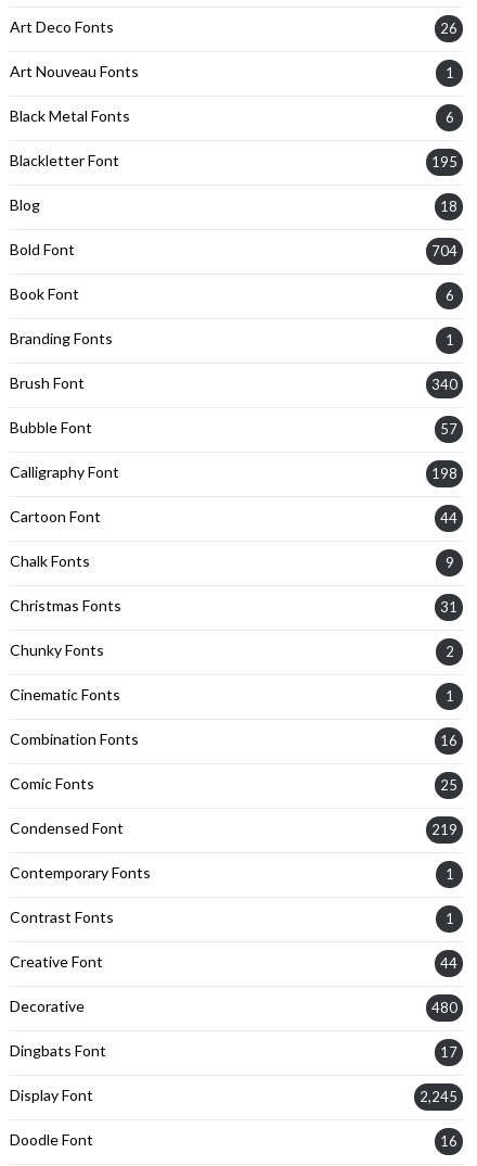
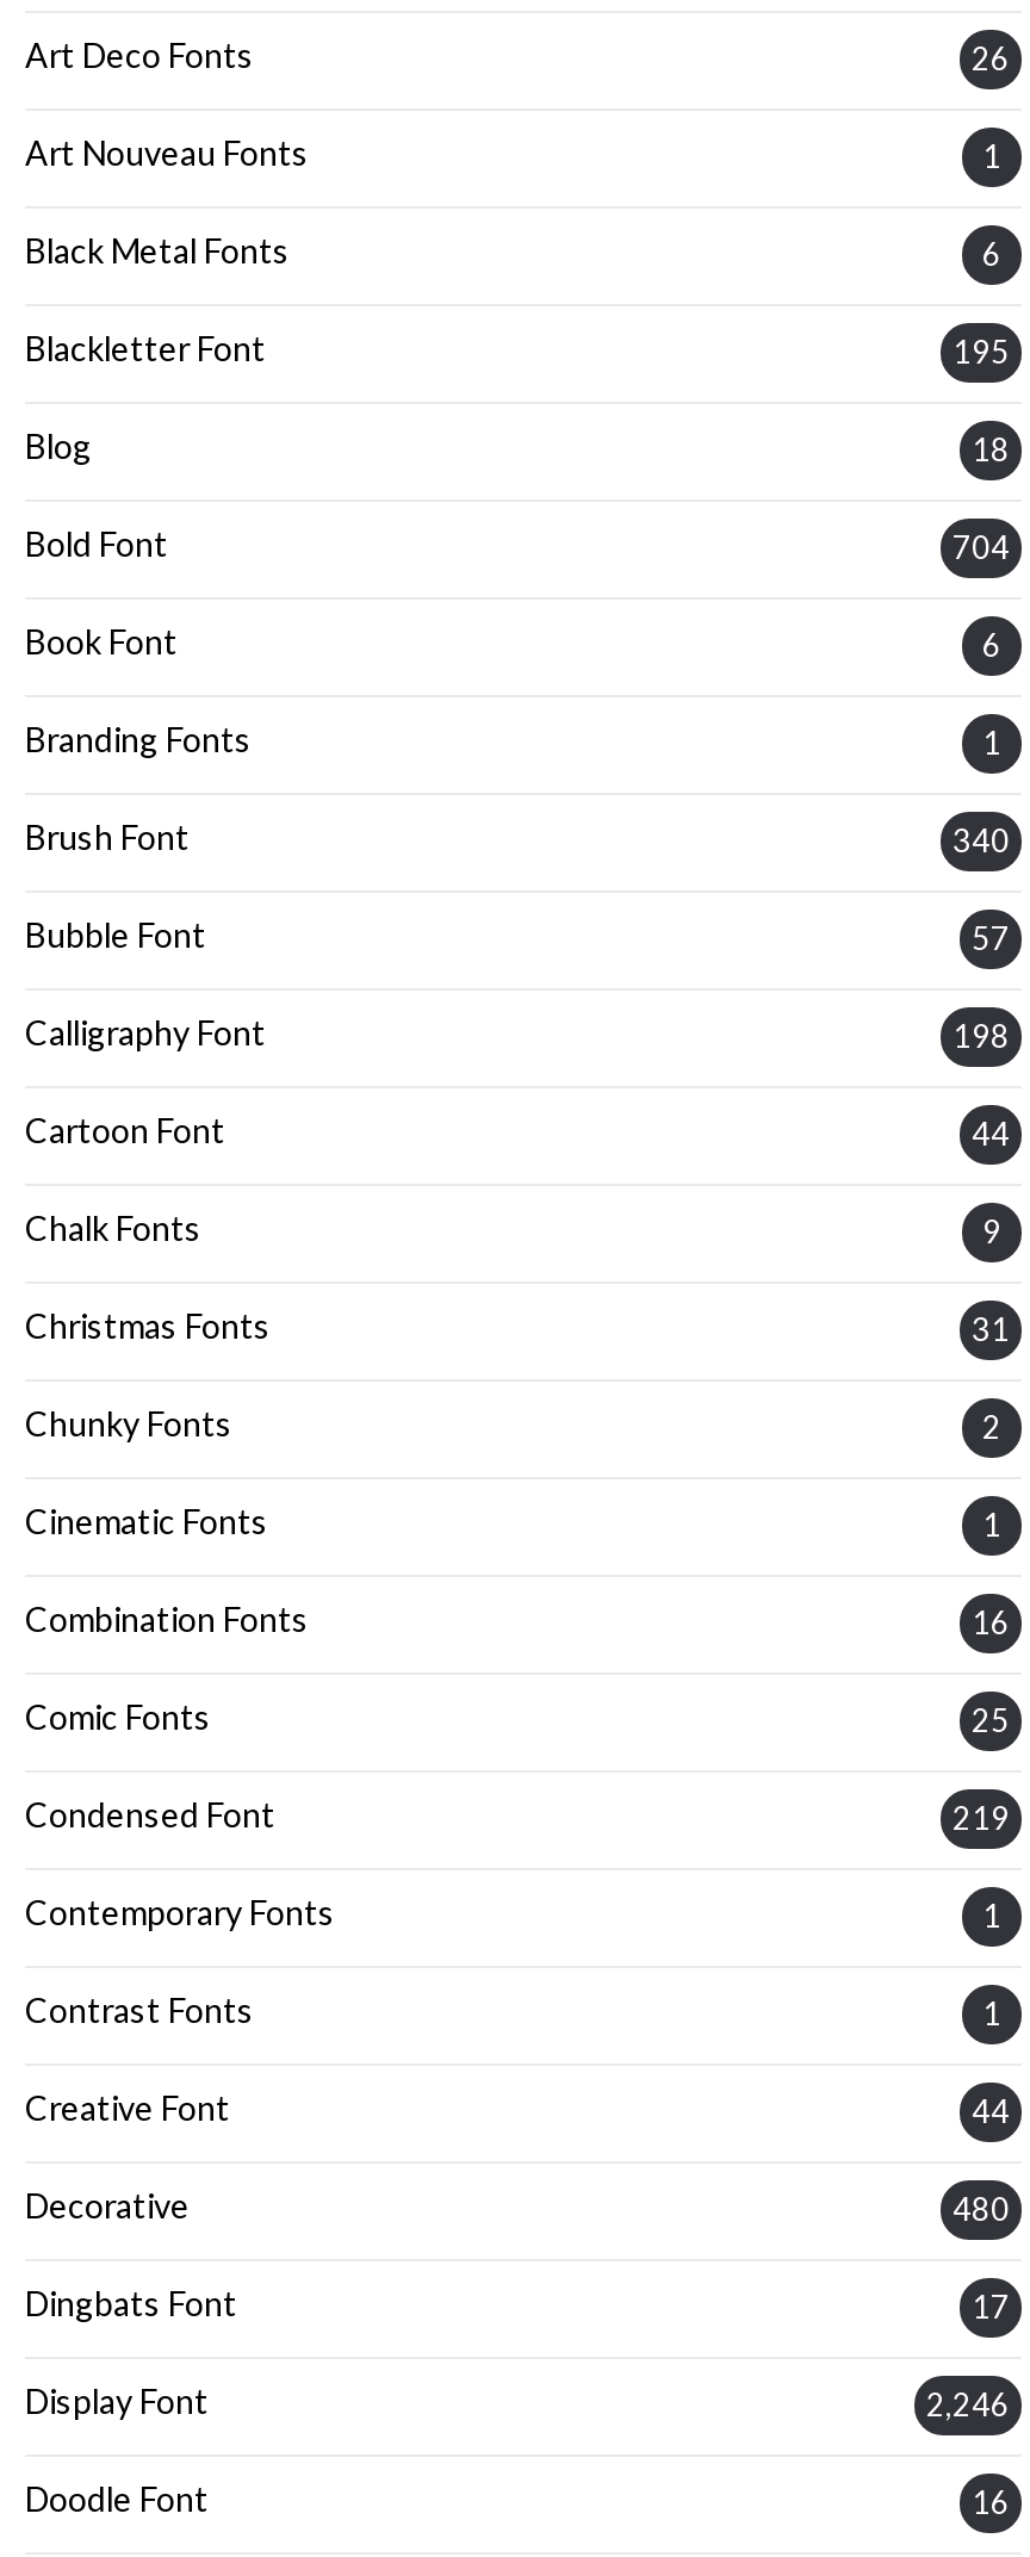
- 2,245
+ 2,246
